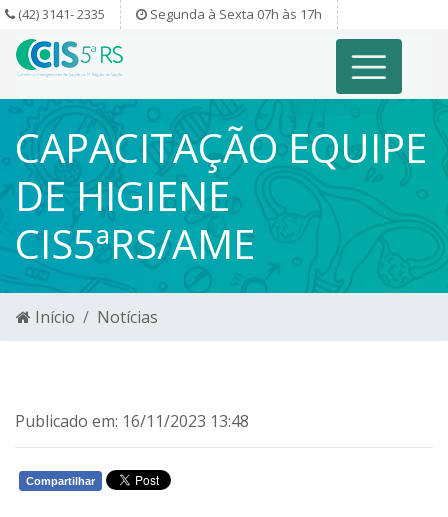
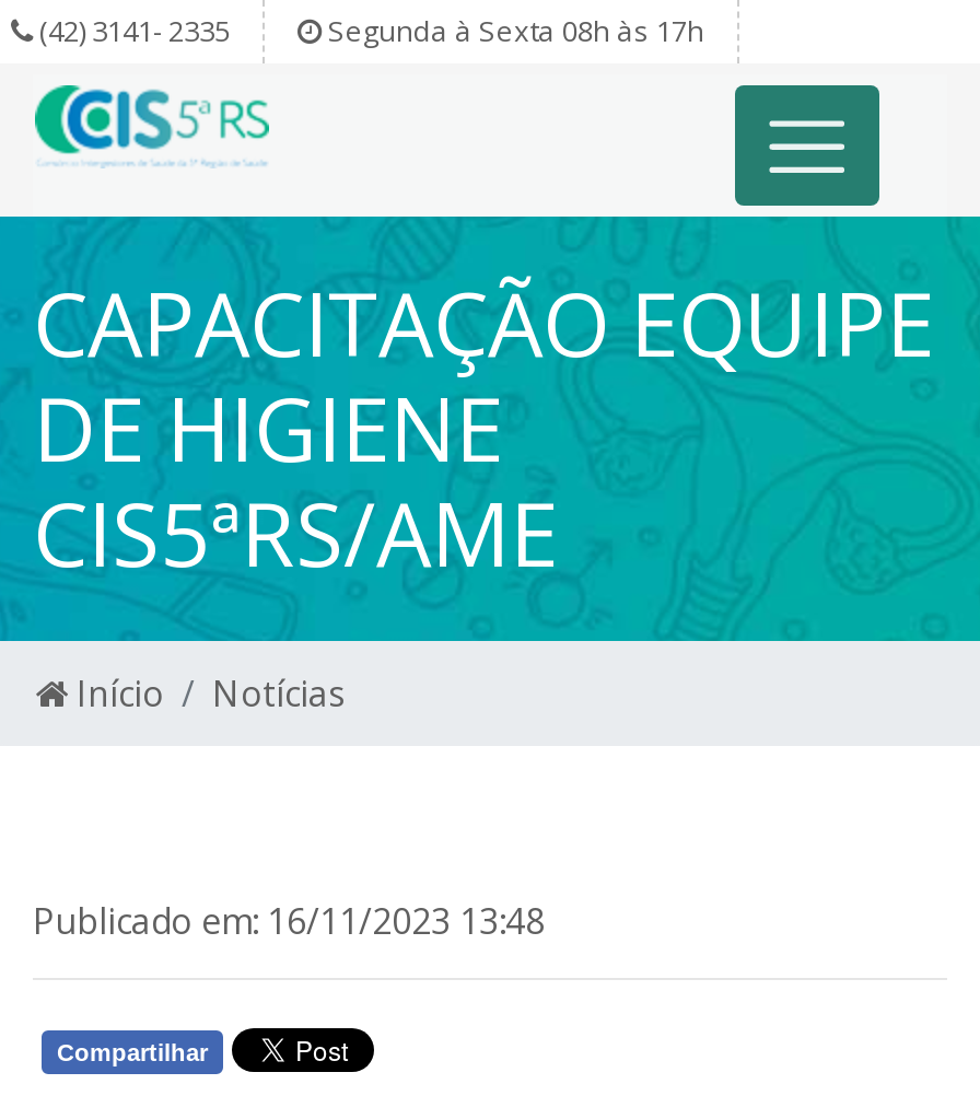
- Segunda à Sexta 07h às 17h
+ Segunda à Sexta 08h às 17h
